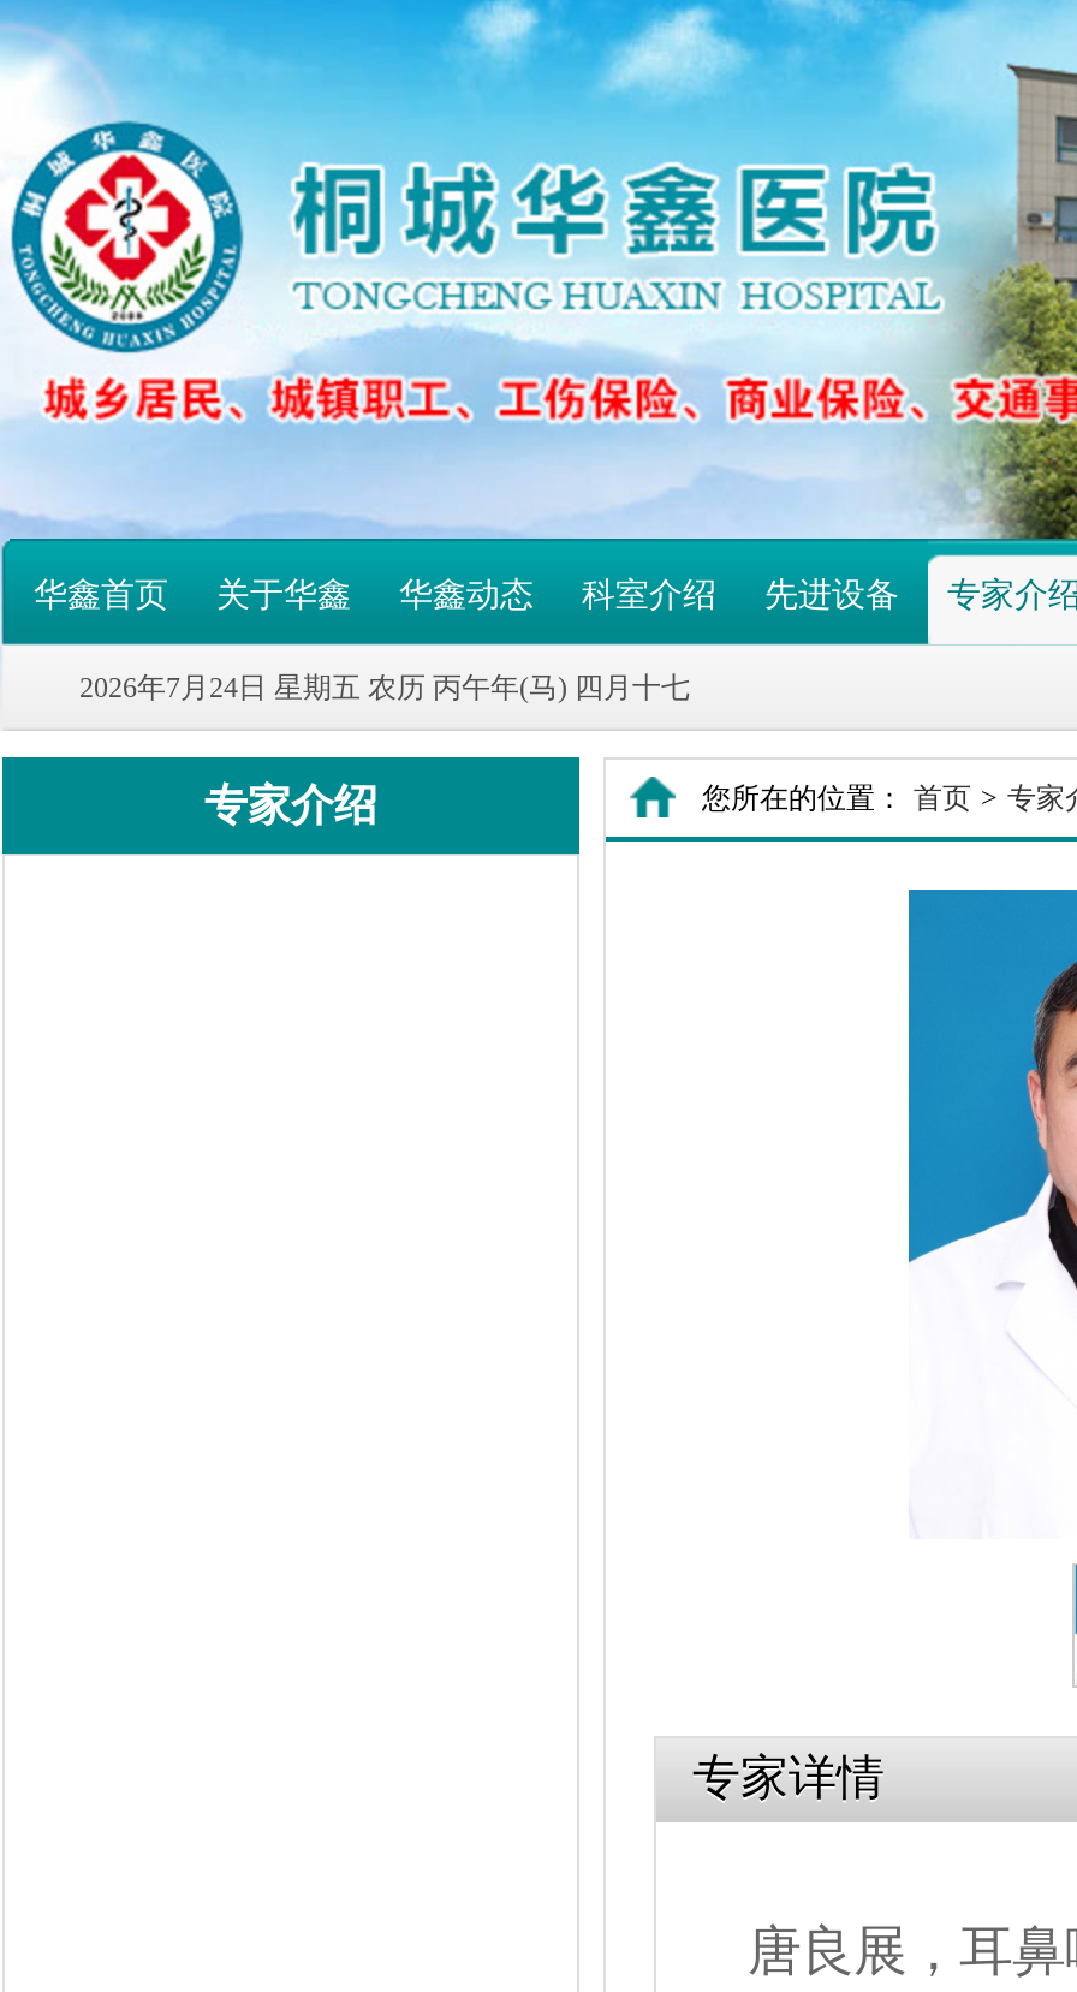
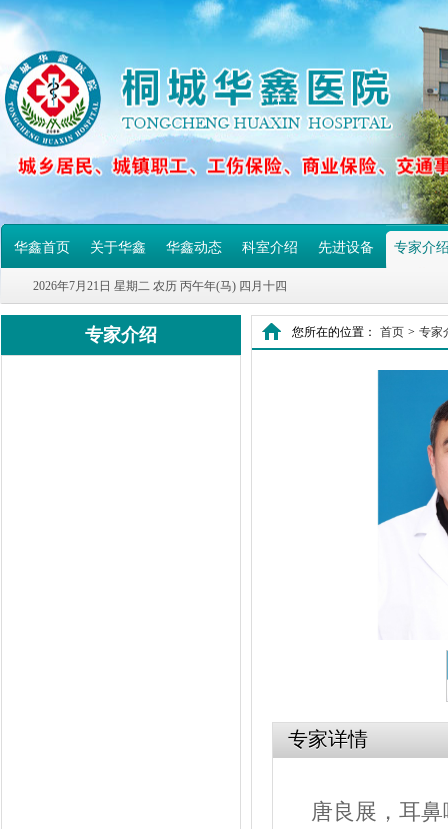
- 2026年7月24日 星期五 农历 丙午年(马) 四月十七
+ 2026年7月21日 星期二 农历 丙午年(马) 四月十四
